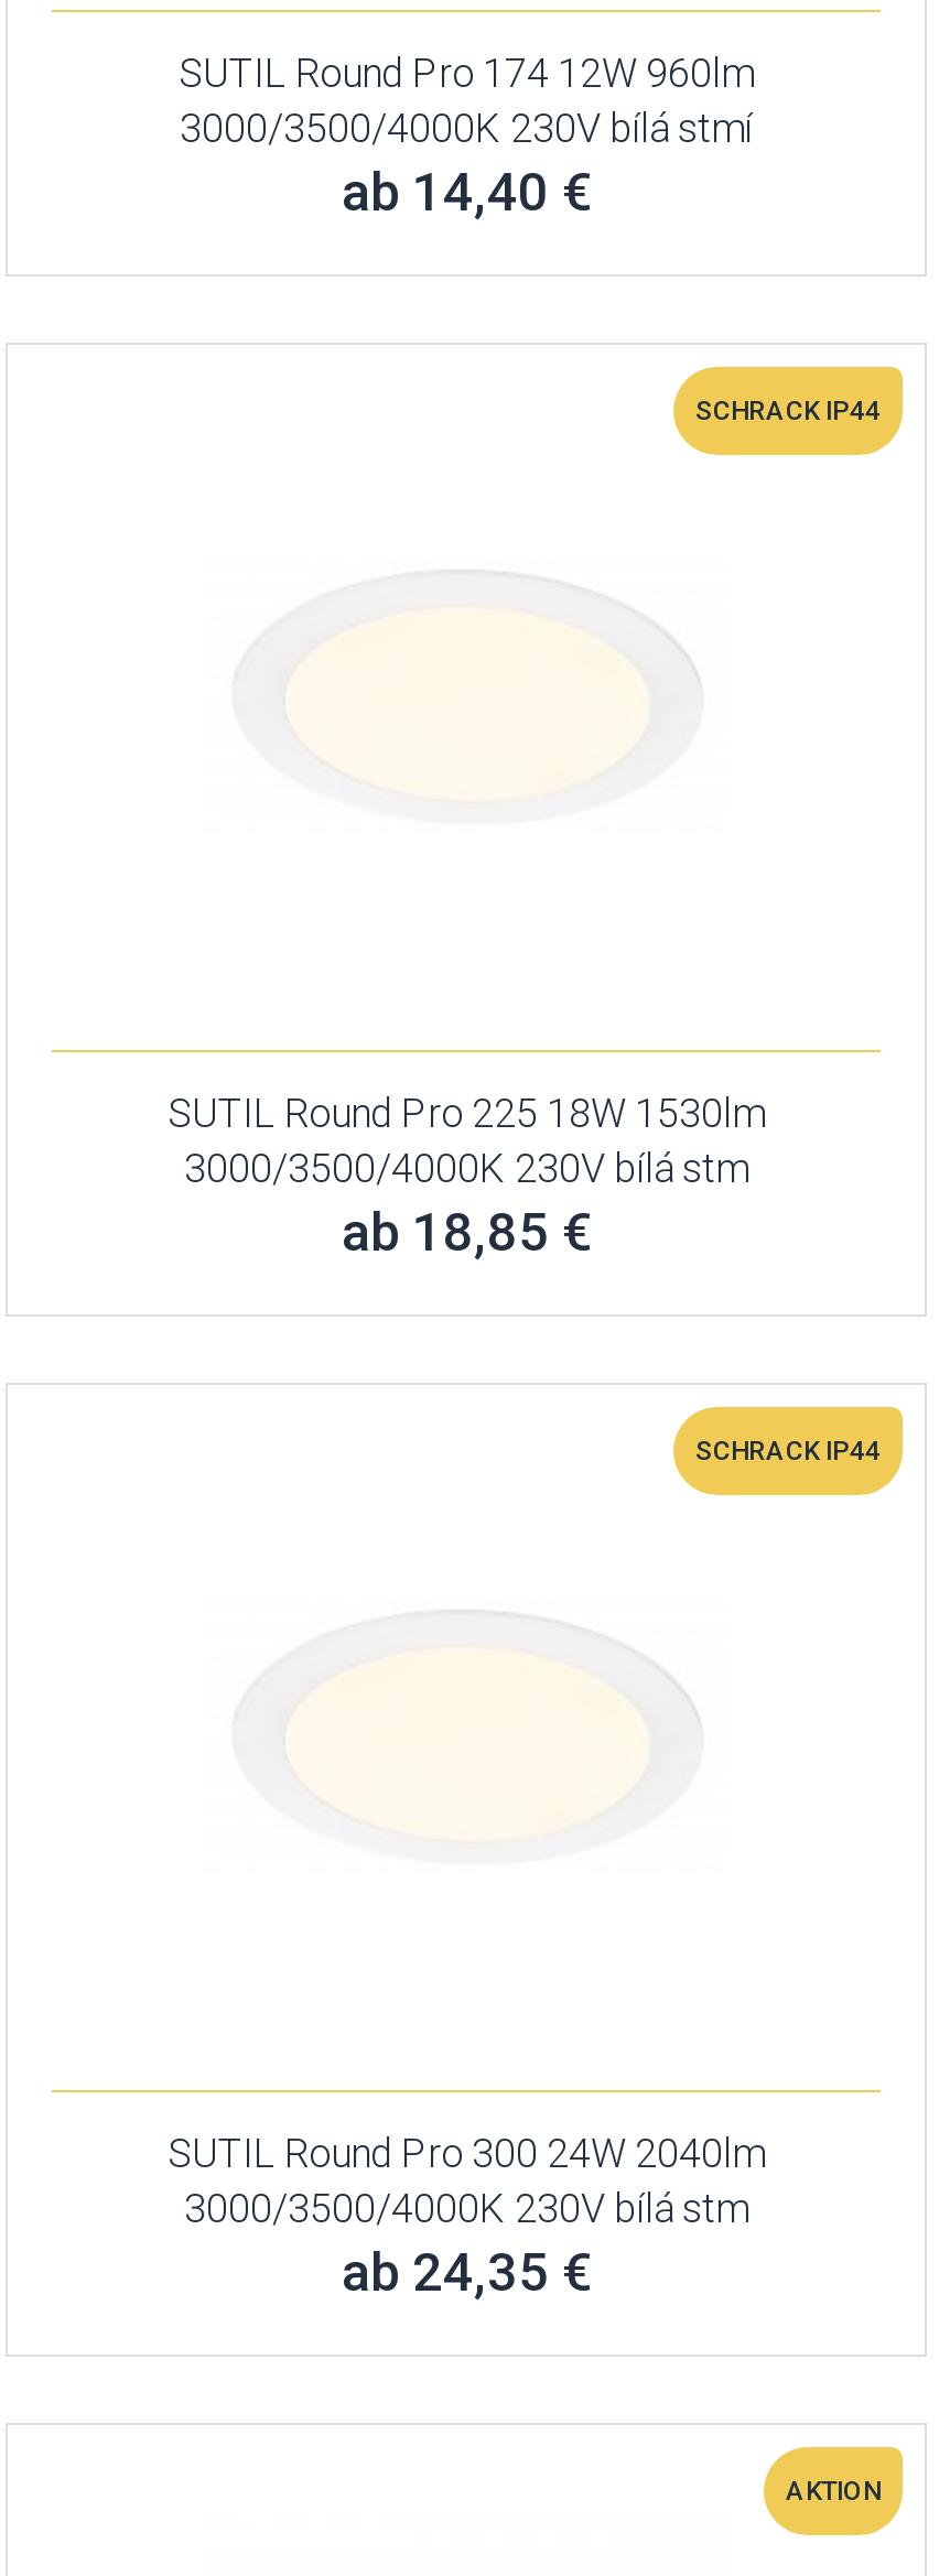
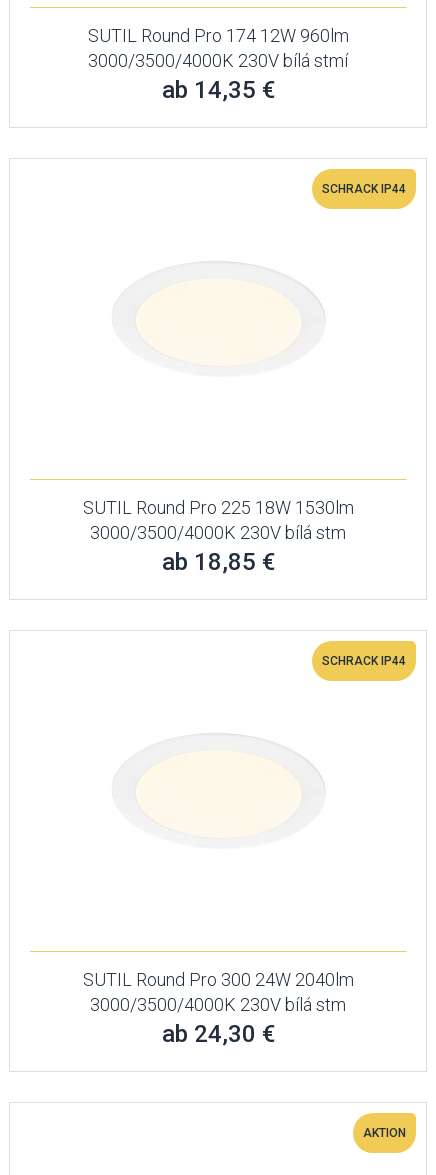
- ab 14,40 €
+ ab 14,35 €

- ab 24,35 €
+ ab 24,30 €
